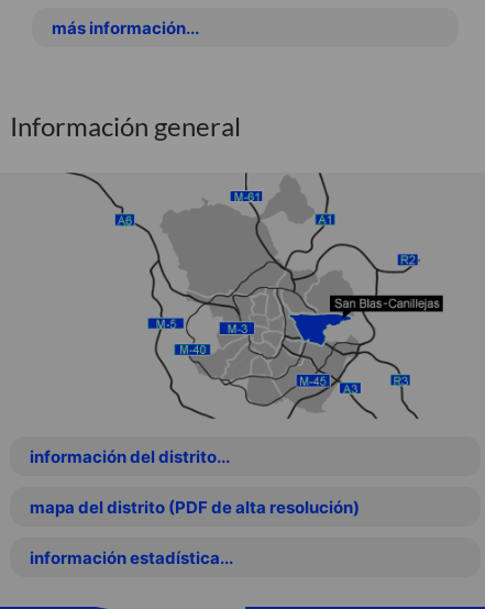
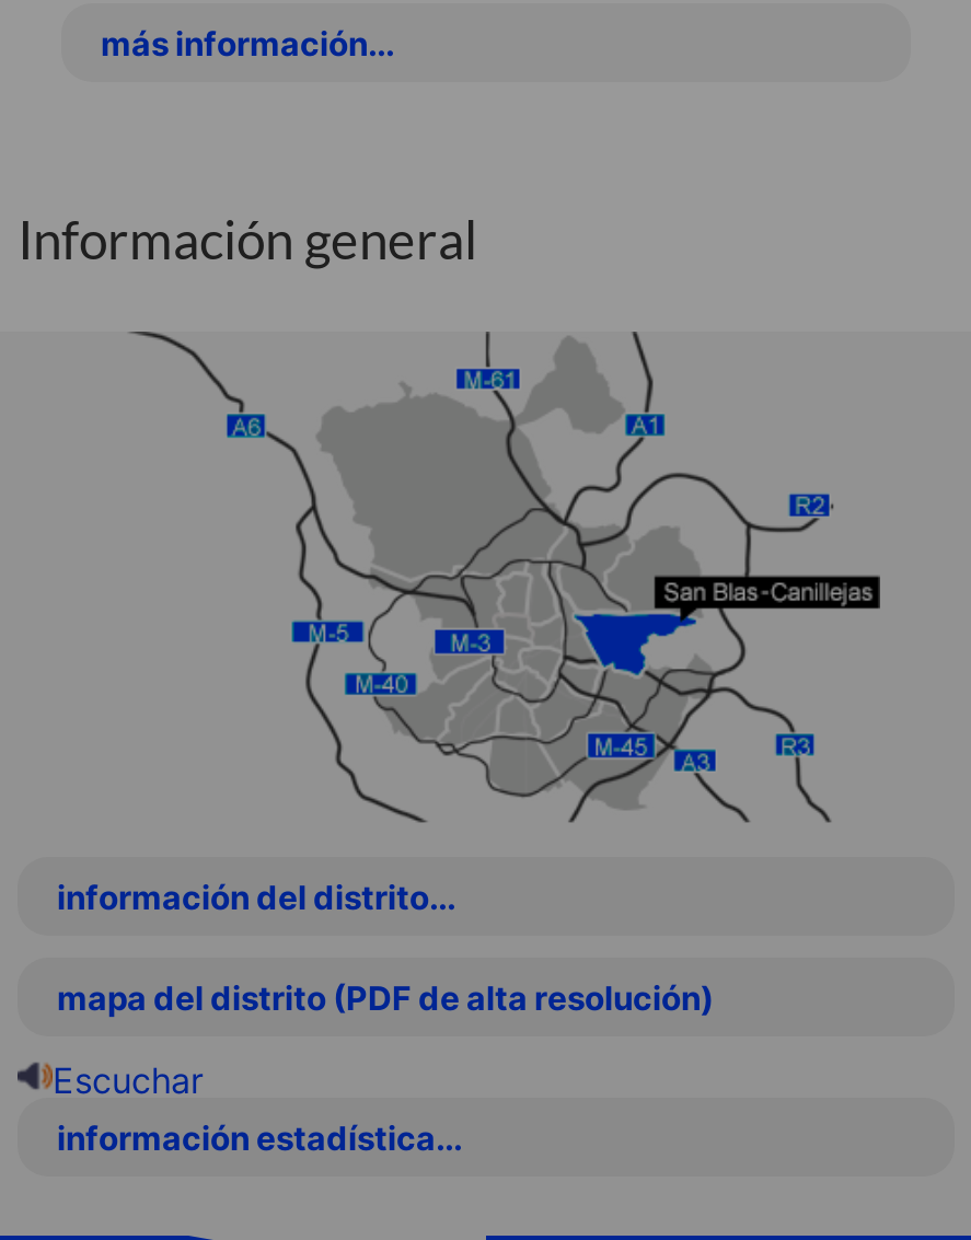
+ Escuchar
